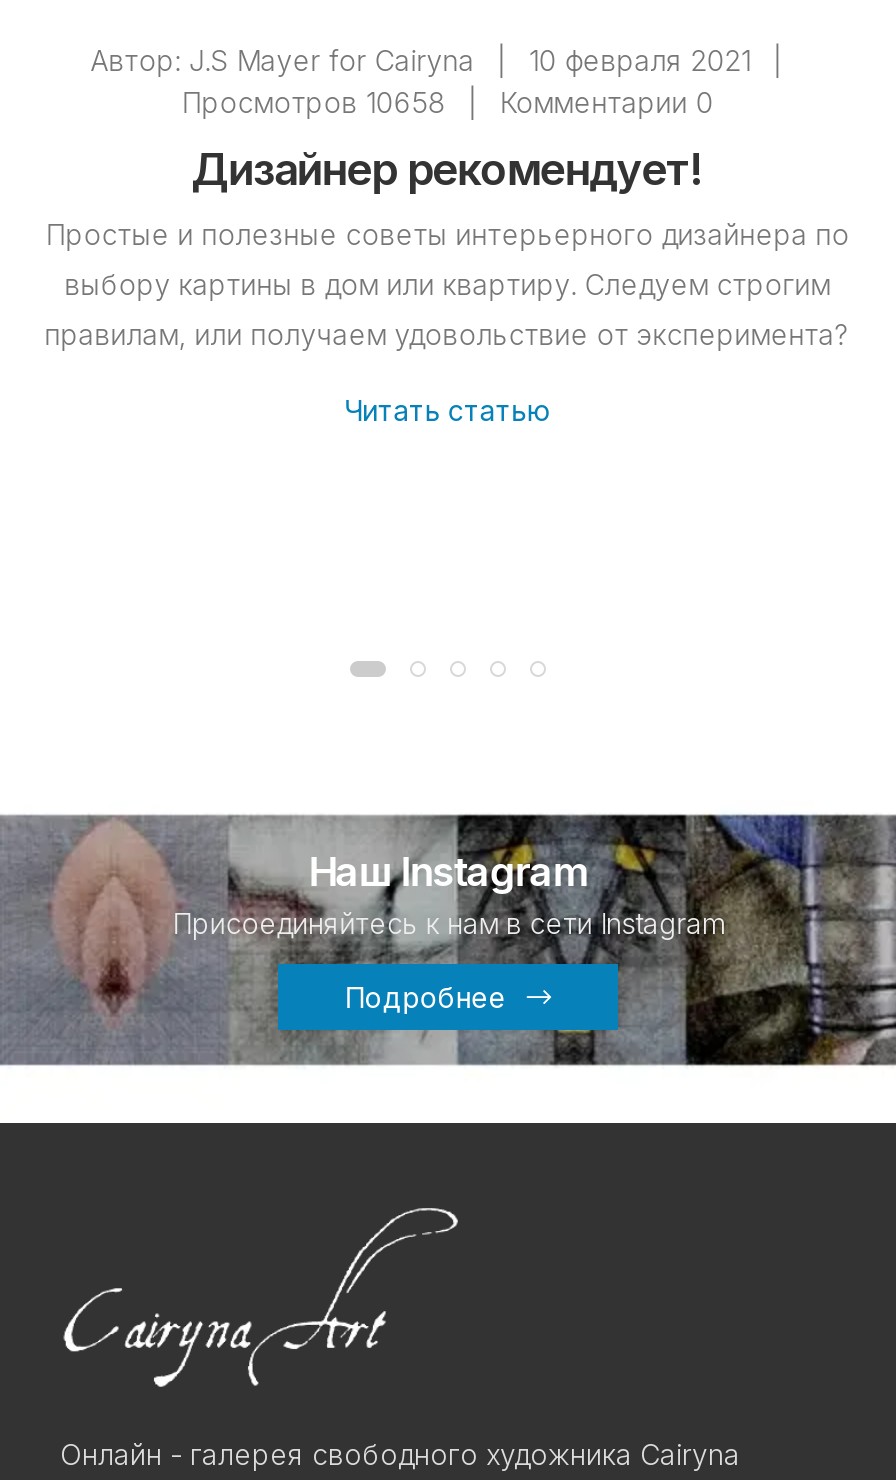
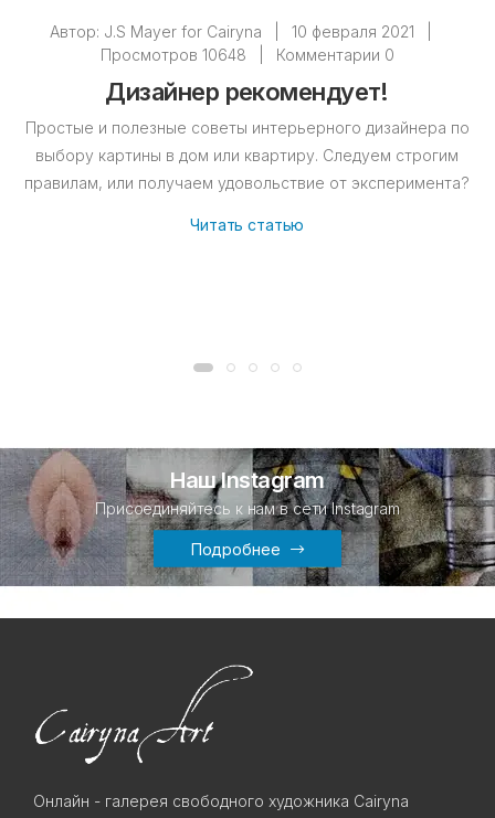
- Просмотров 10658
+ Просмотров 10648
